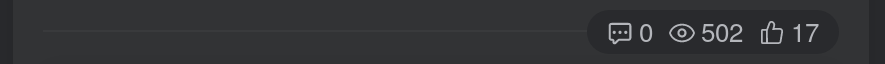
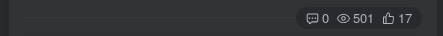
- 0 502 17
+ 0 501 17
